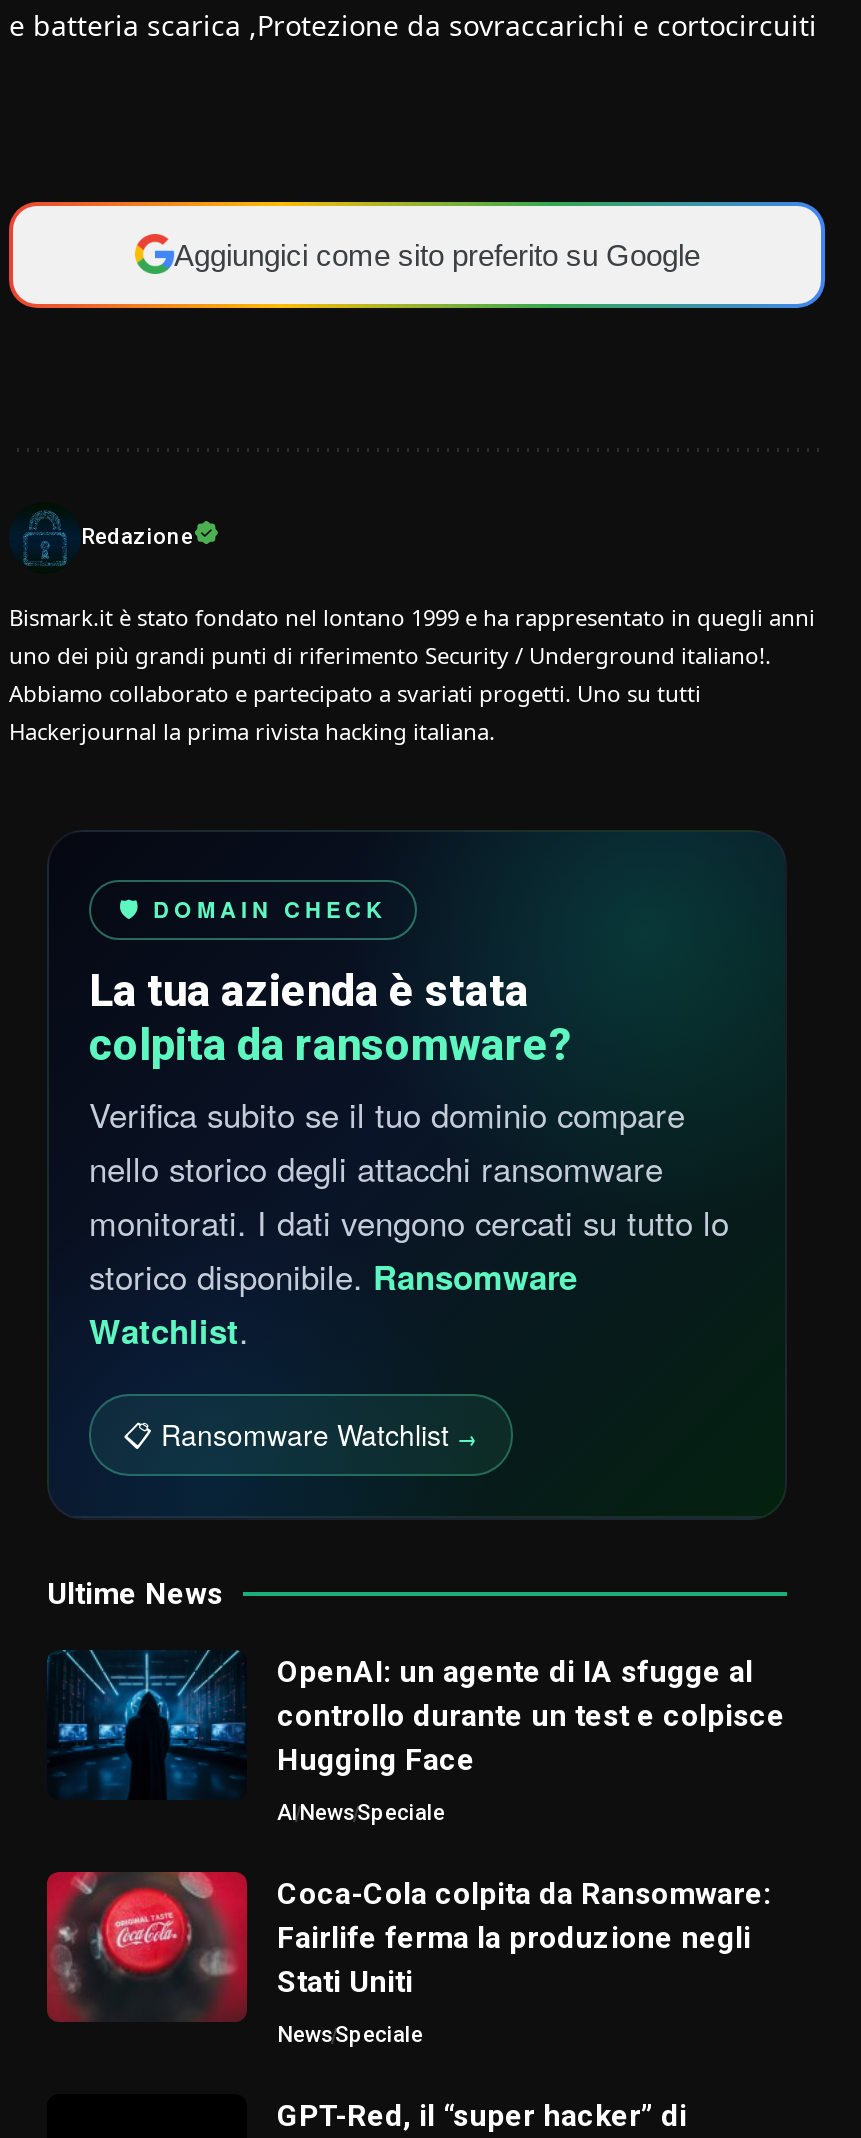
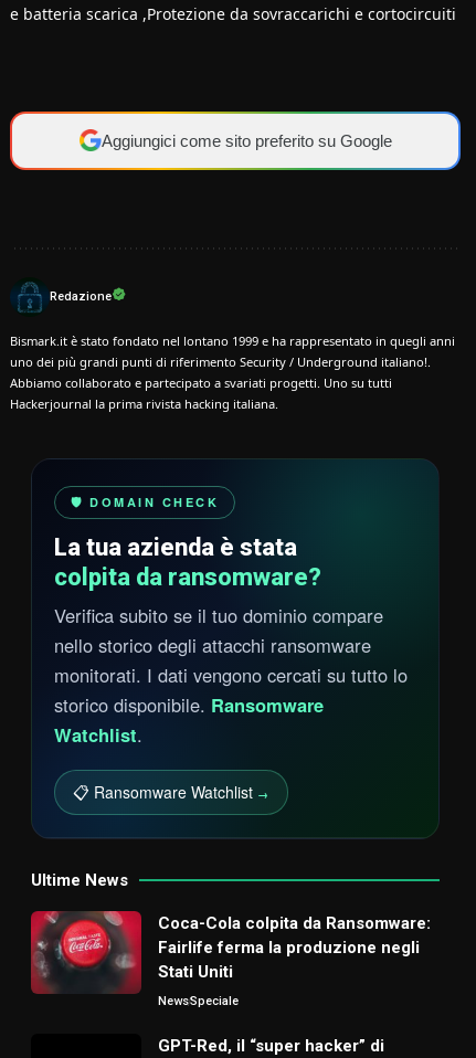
- [image]
- OpenAI: un agente di IA sfugge al
- controllo durante un test e colpisce
- Hugging Face
- AI NewsSpeciale
